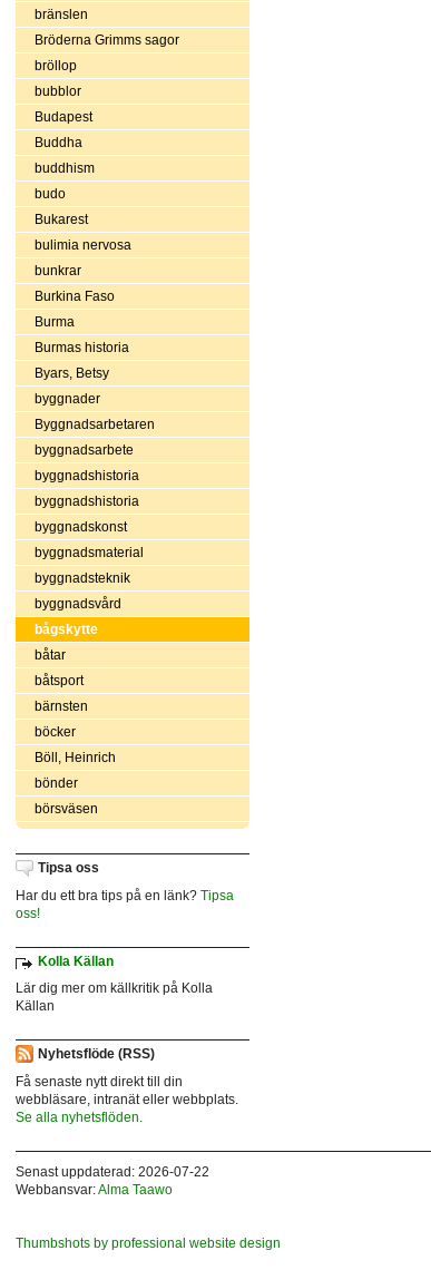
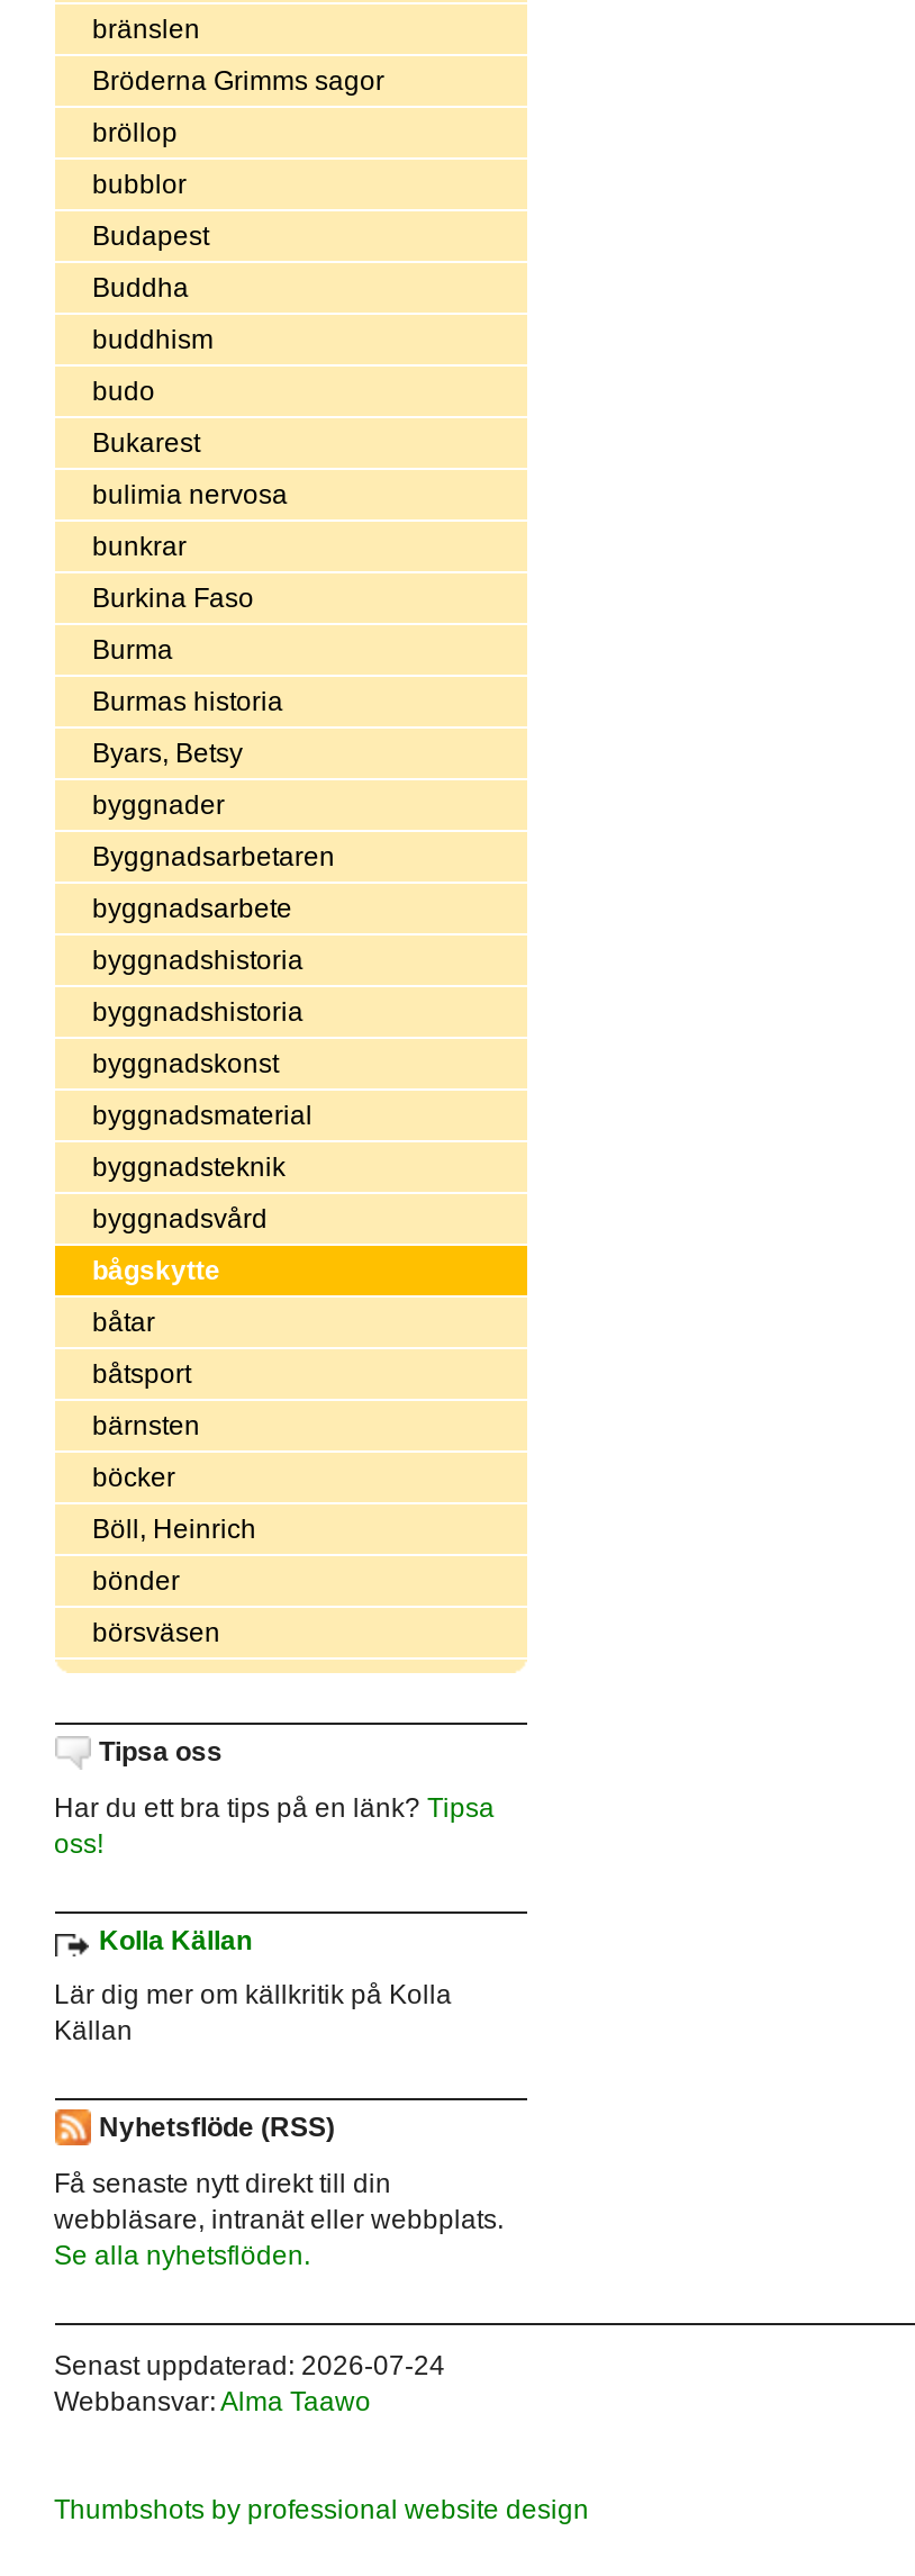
- Senast uppdaterad: 2026-07-22
+ Senast uppdaterad: 2026-07-24
